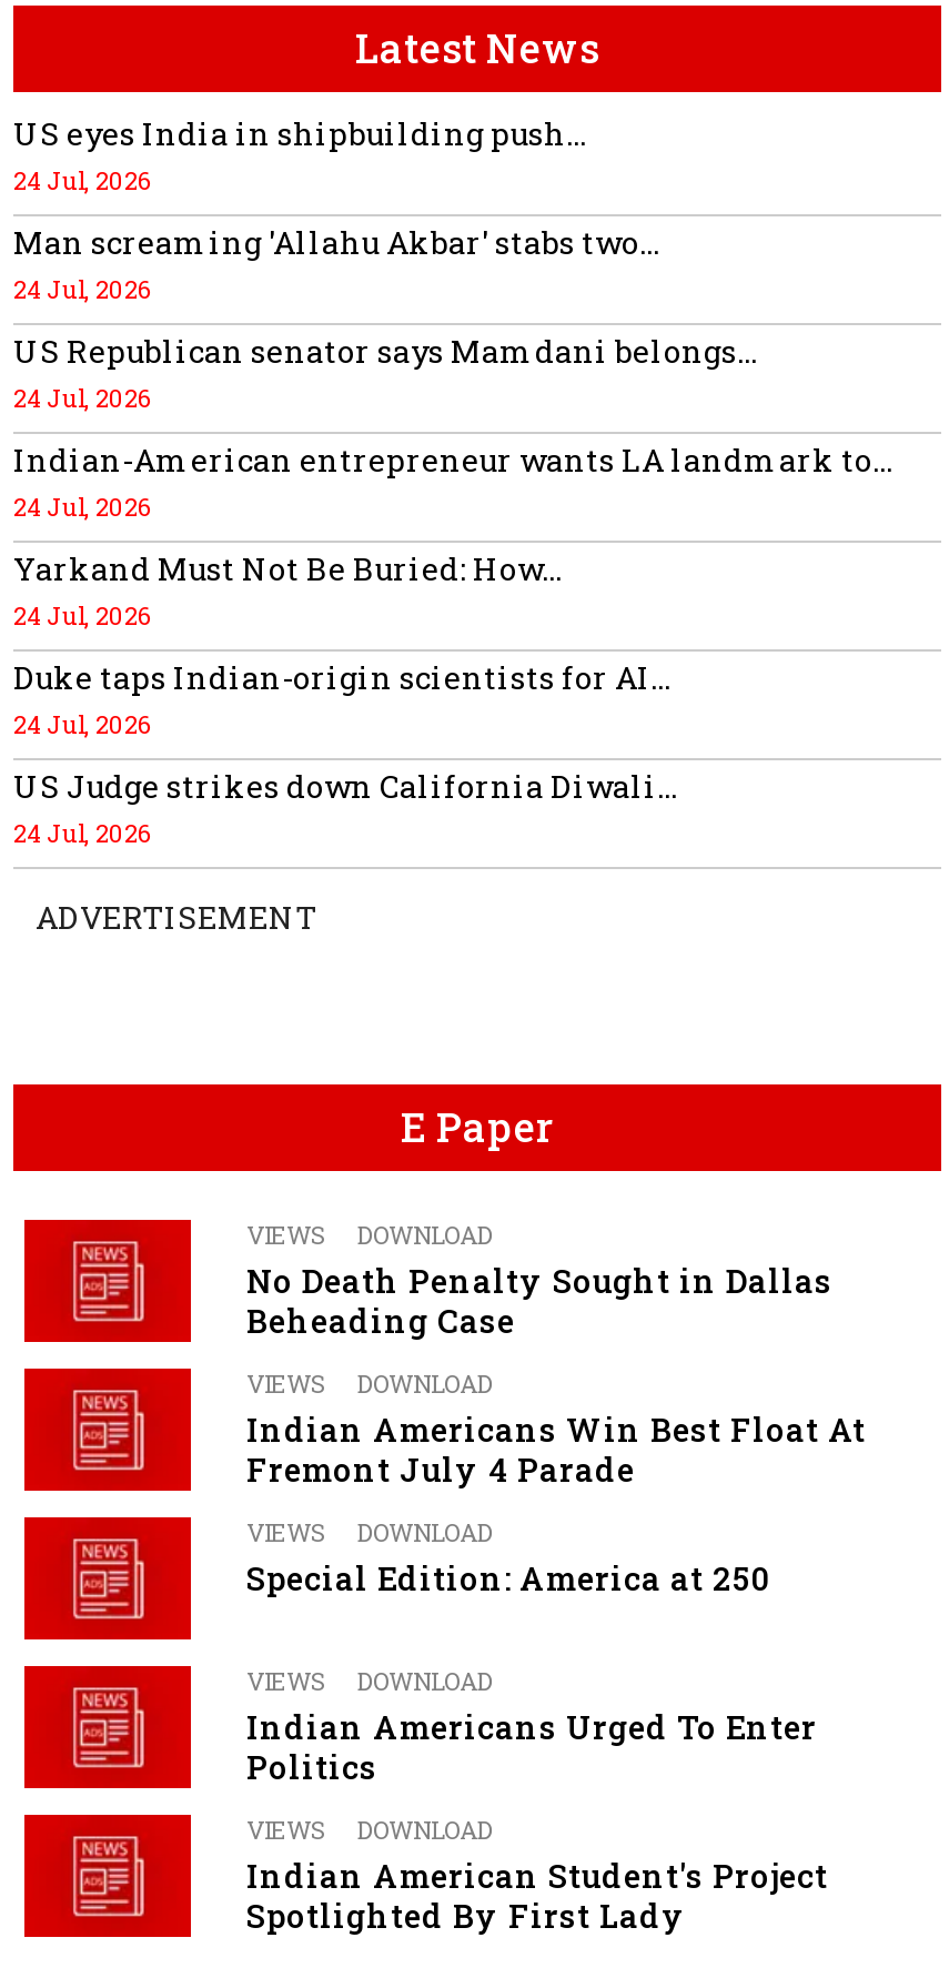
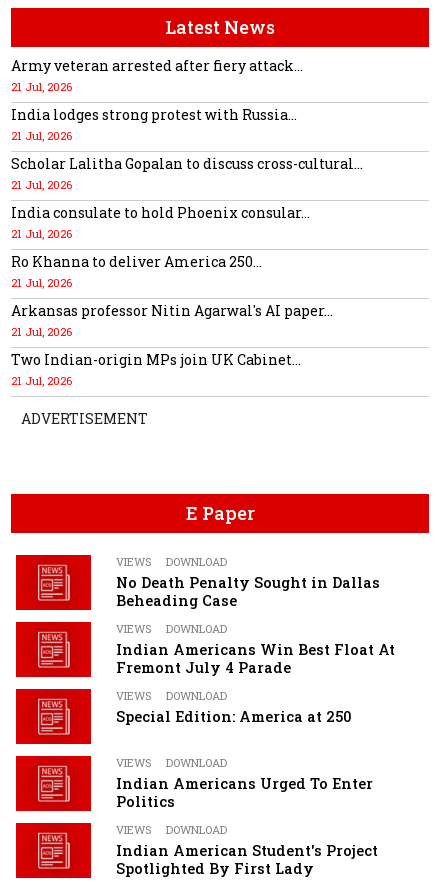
- US eyes India in shipbuilding push...
- 24 Jul, 2026
+ Army veteran arrested after fiery attack...
+ 21 Jul, 2026

- Man screaming 'Allahu Akbar' stabs two...
- 24 Jul, 2026
+ India lodges strong protest with Russia...
+ 21 Jul, 2026

- US Republican senator says Mamdani belongs...
- 24 Jul, 2026
+ Scholar Lalitha Gopalan to discuss cross-cultural...
+ 21 Jul, 2026

- Indian-American entrepreneur wants LA landmark to...
- 24 Jul, 2026
+ India consulate to hold Phoenix consular...
+ 21 Jul, 2026

- Yarkand Must Not Be Buried: How...
- 24 Jul, 2026
+ Ro Khanna to deliver America 250...
+ 21 Jul, 2026

- Duke taps Indian-origin scientists for AI...
- 24 Jul, 2026
+ Arkansas professor Nitin Agarwal's AI paper...
+ 21 Jul, 2026

- US Judge strikes down California Diwali...
- 24 Jul, 2026
+ Two Indian-origin MPs join UK Cabinet...
+ 21 Jul, 2026
